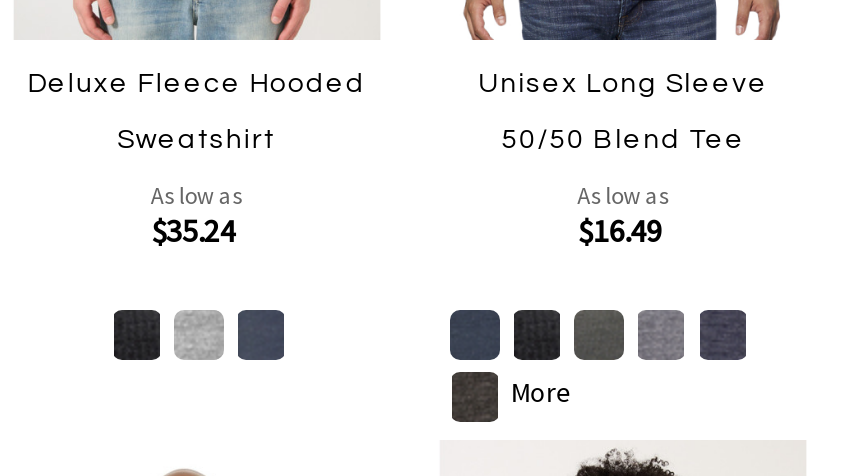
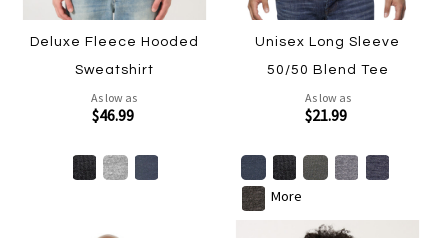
- $35.24
+ $46.99

- $16.49
+ $21.99
